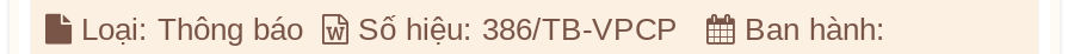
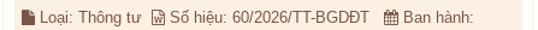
- Loại: Thông báo
- Số hiệu: 386/TB-VPCP
+ Loại: Thông tư
+ Số hiệu: 60/2026/TT-BGDĐT
